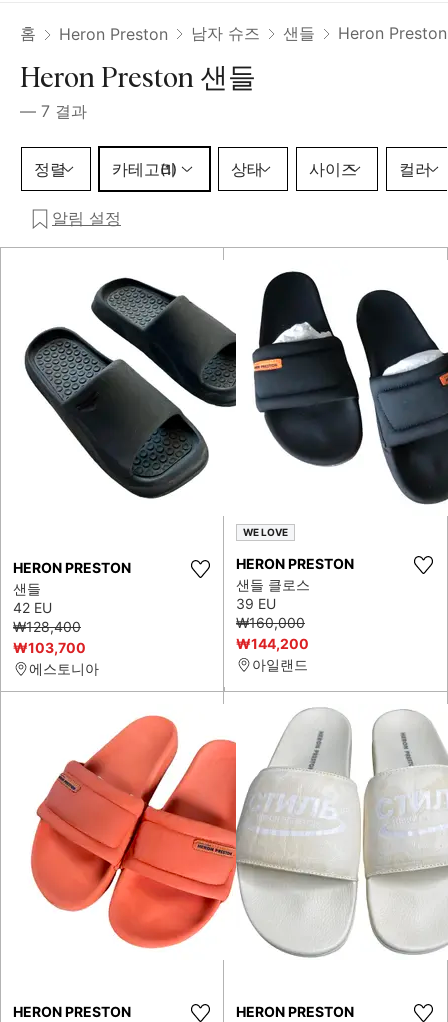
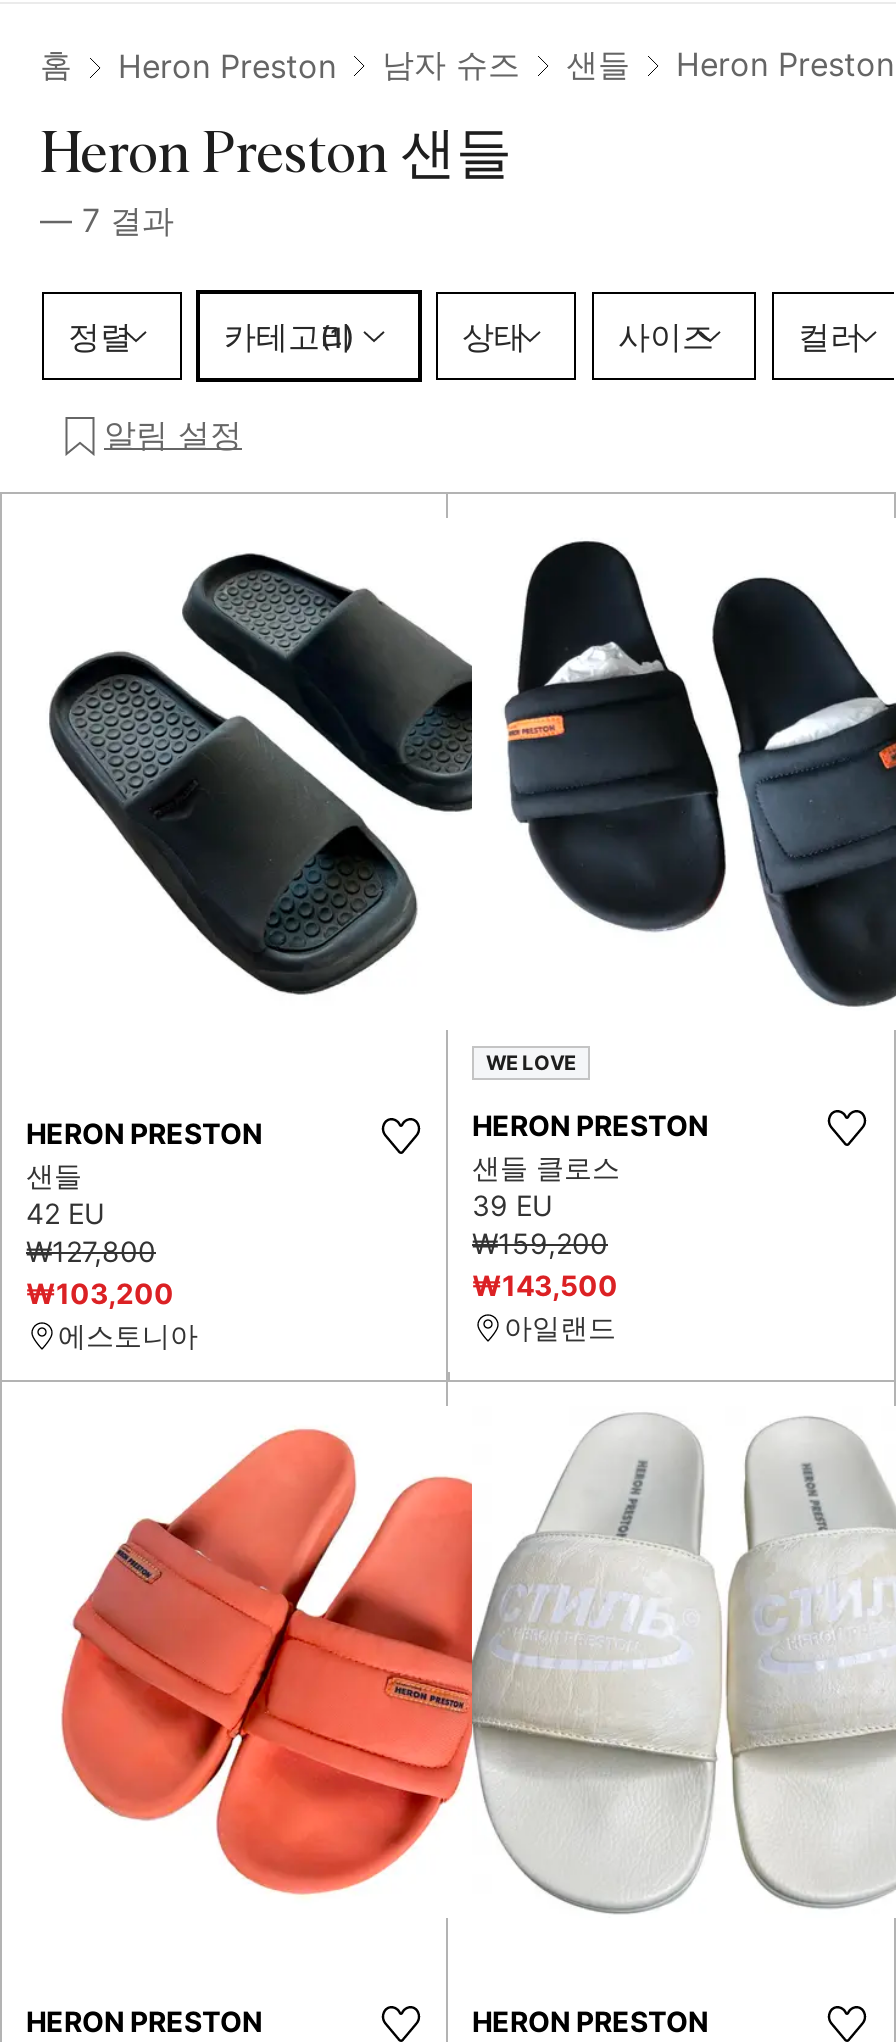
- ₩128,400
+ ₩127,800

- ₩160,000
+ ₩159,200

- ₩103,700
+ ₩103,200

- ₩144,200
+ ₩143,500
